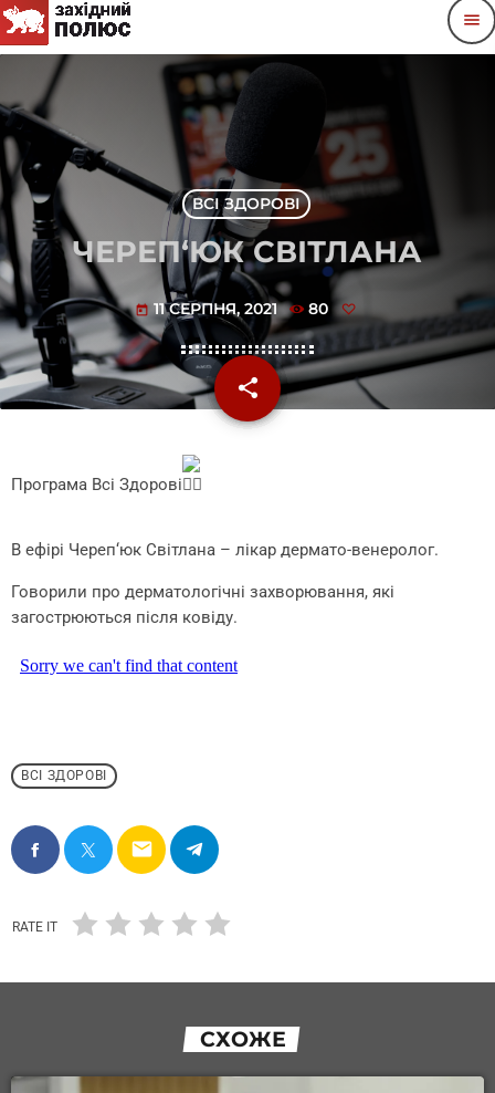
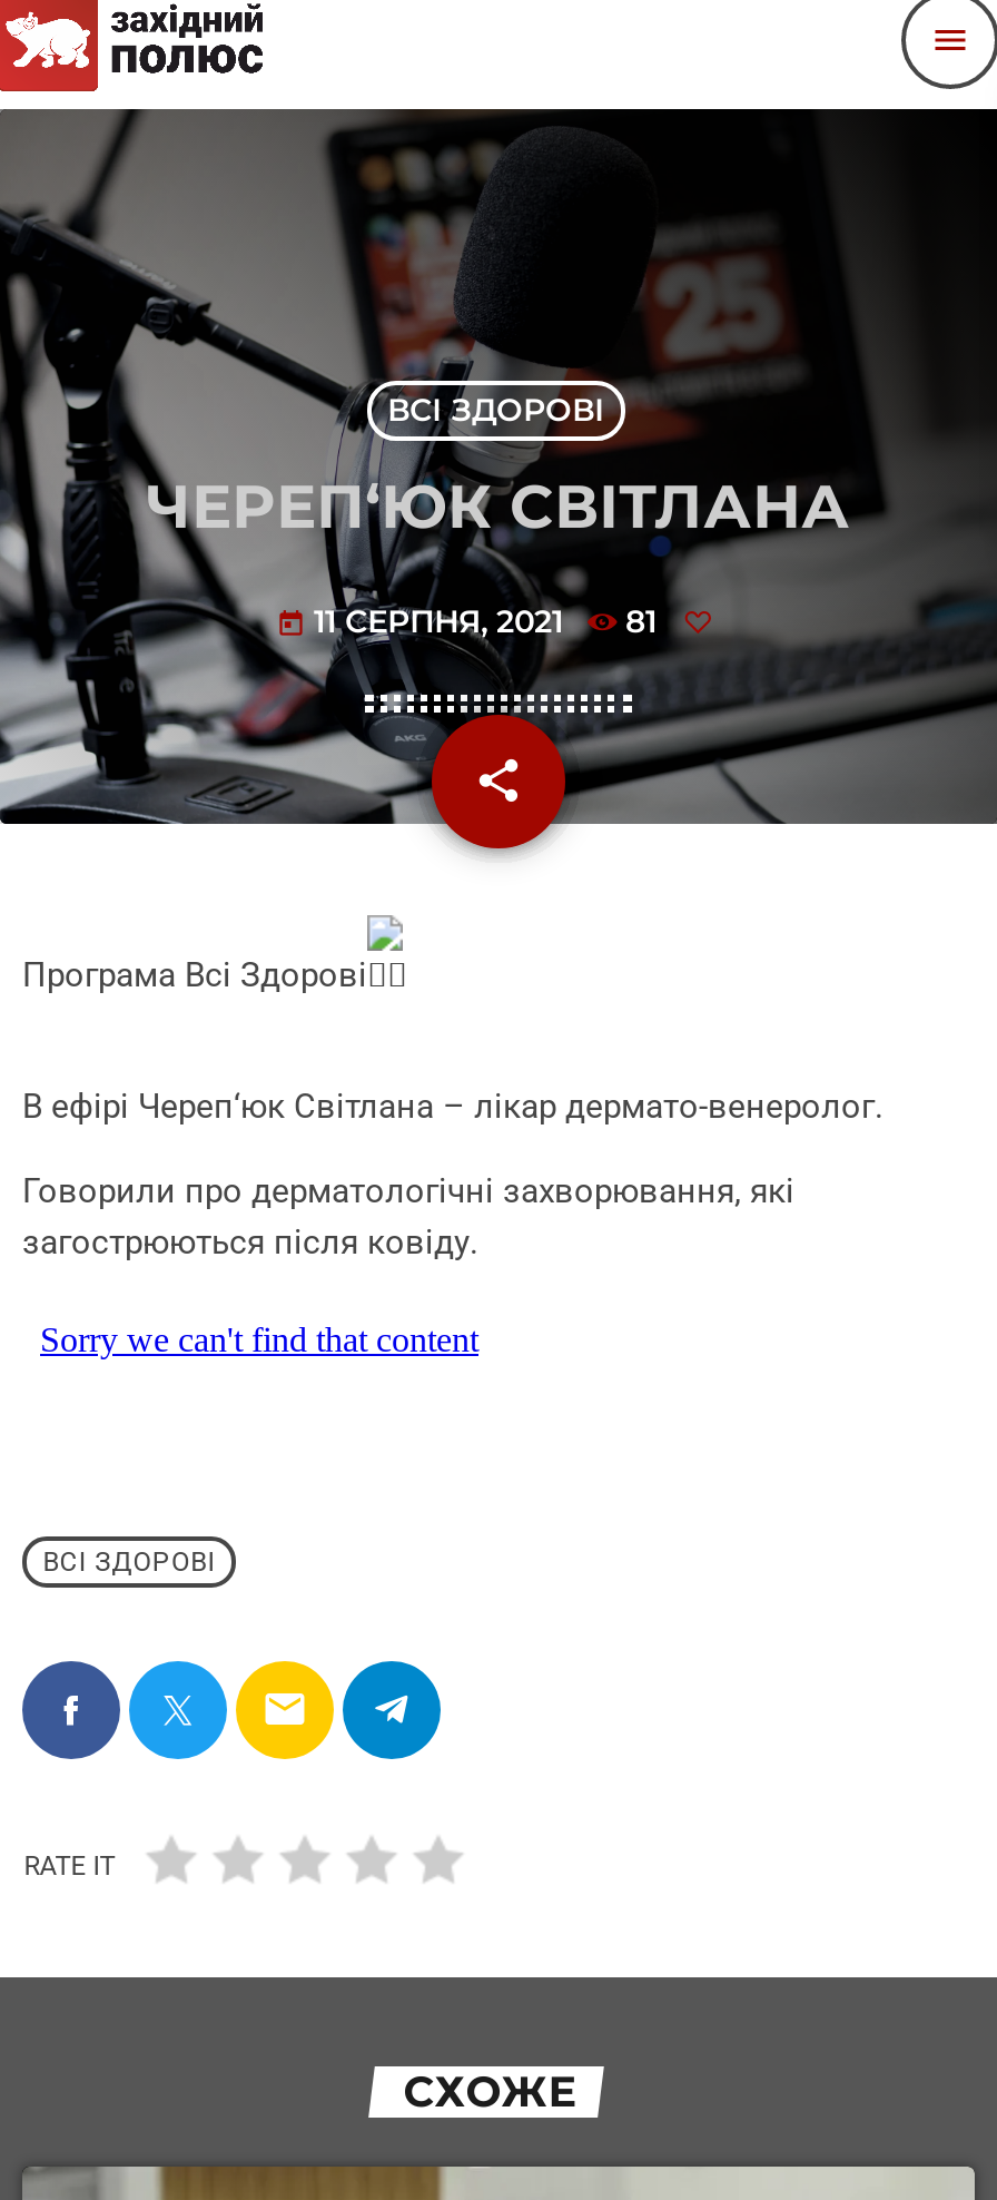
- 80
+ 81
